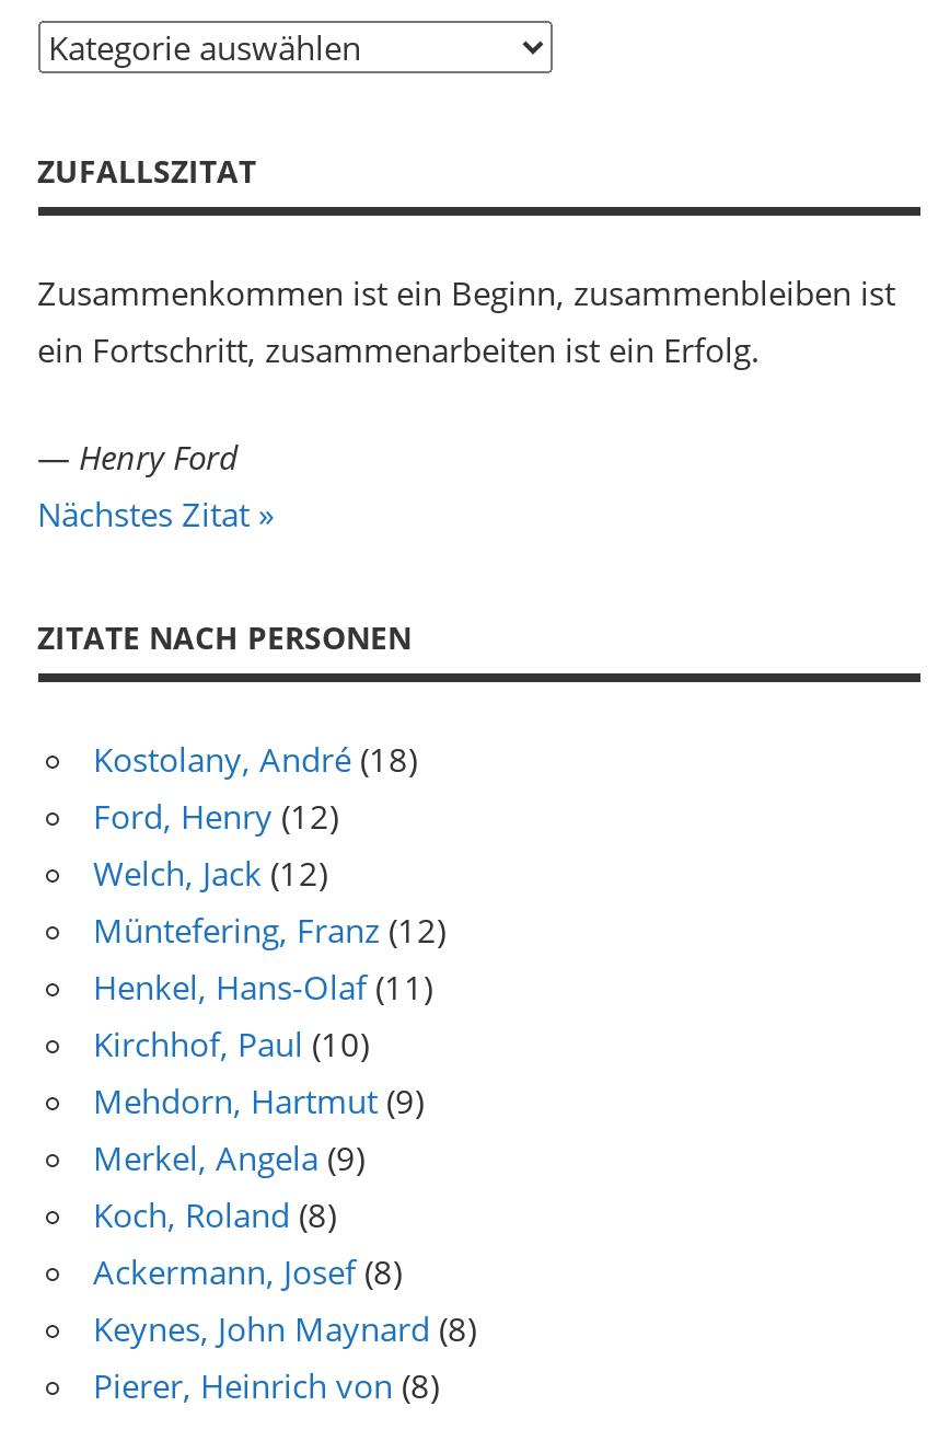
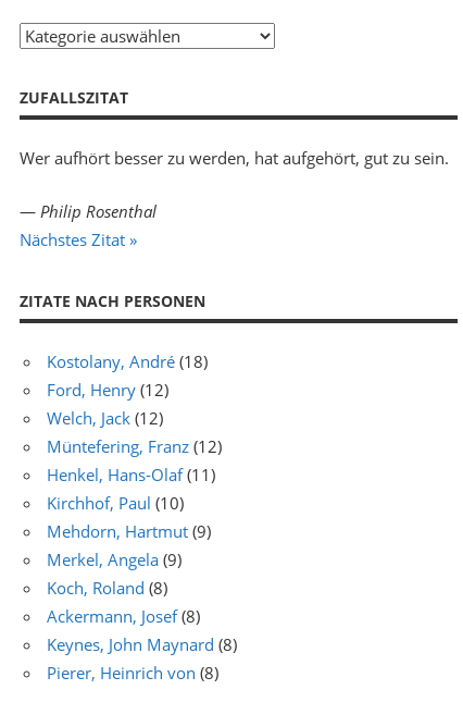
- Zusammenkommen ist ein Beginn, zusammenbleiben ist
- ein Fortschritt, zusammenarbeiten ist ein Erfolg.
+ Wer aufhört besser zu werden, hat aufgehört, gut zu sein.

- — Henry Ford
+ — Philip Rosenthal
